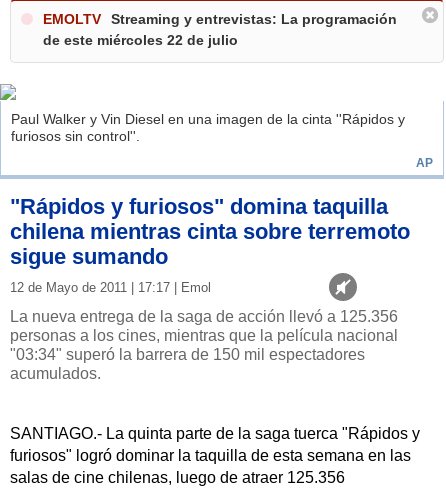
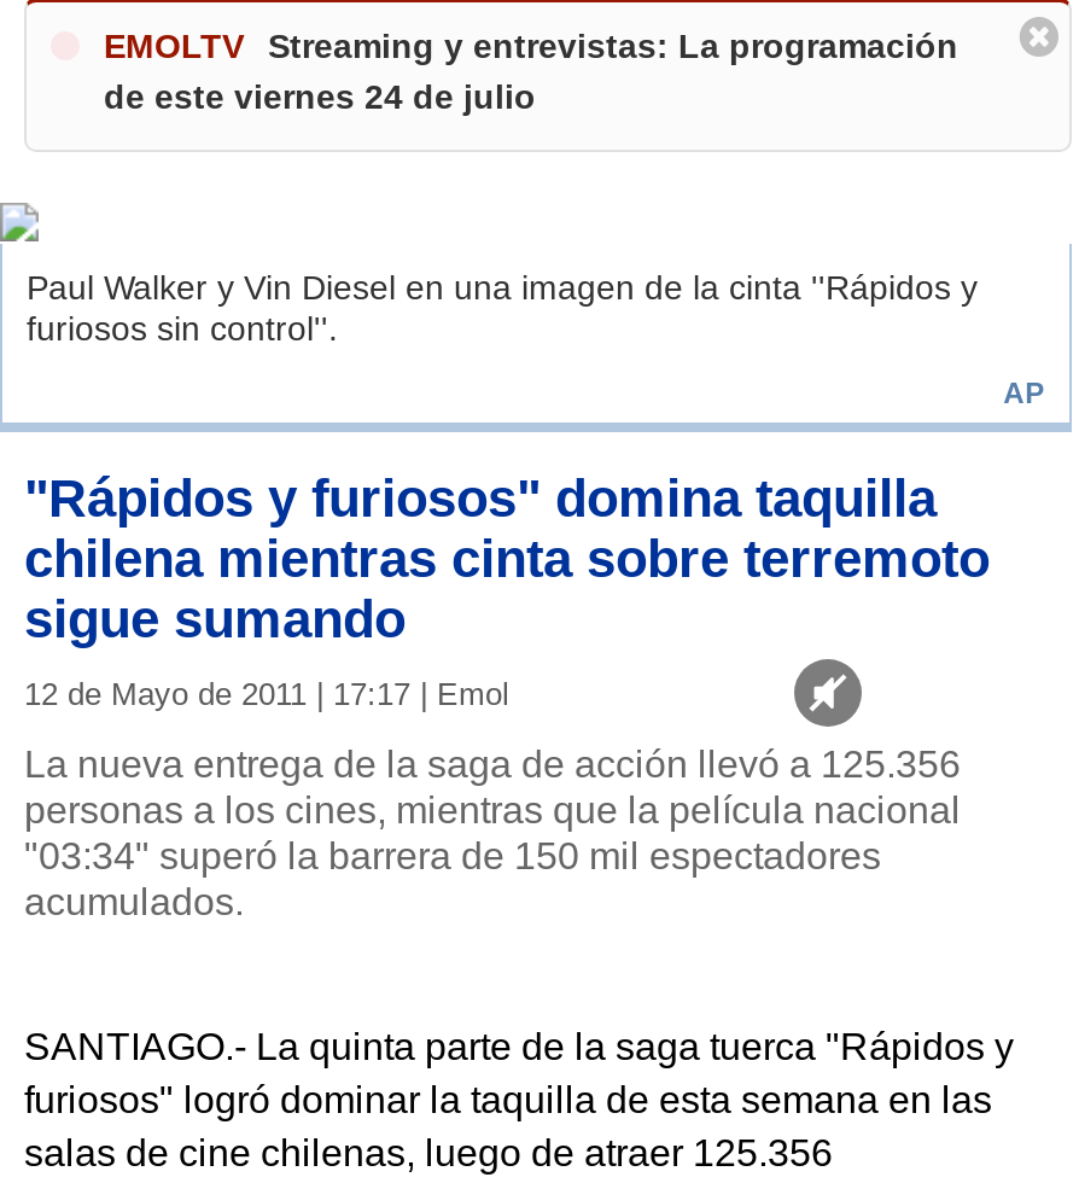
- de este miércoles 22 de julio
+ de este viernes 24 de julio
